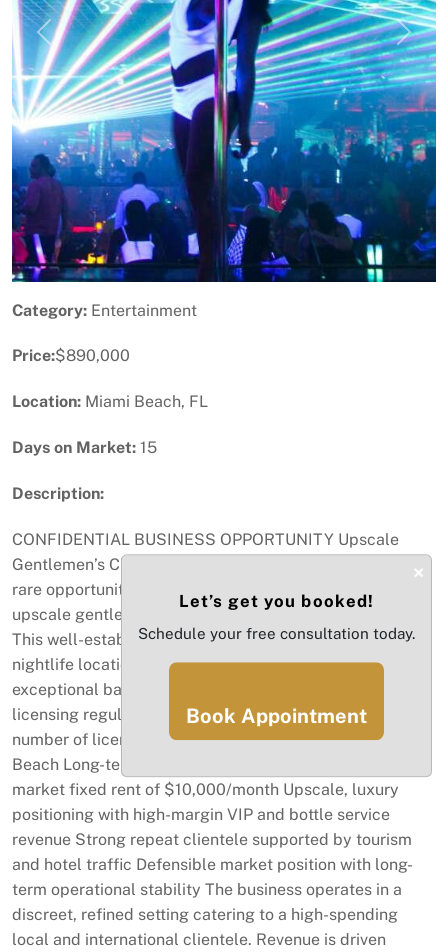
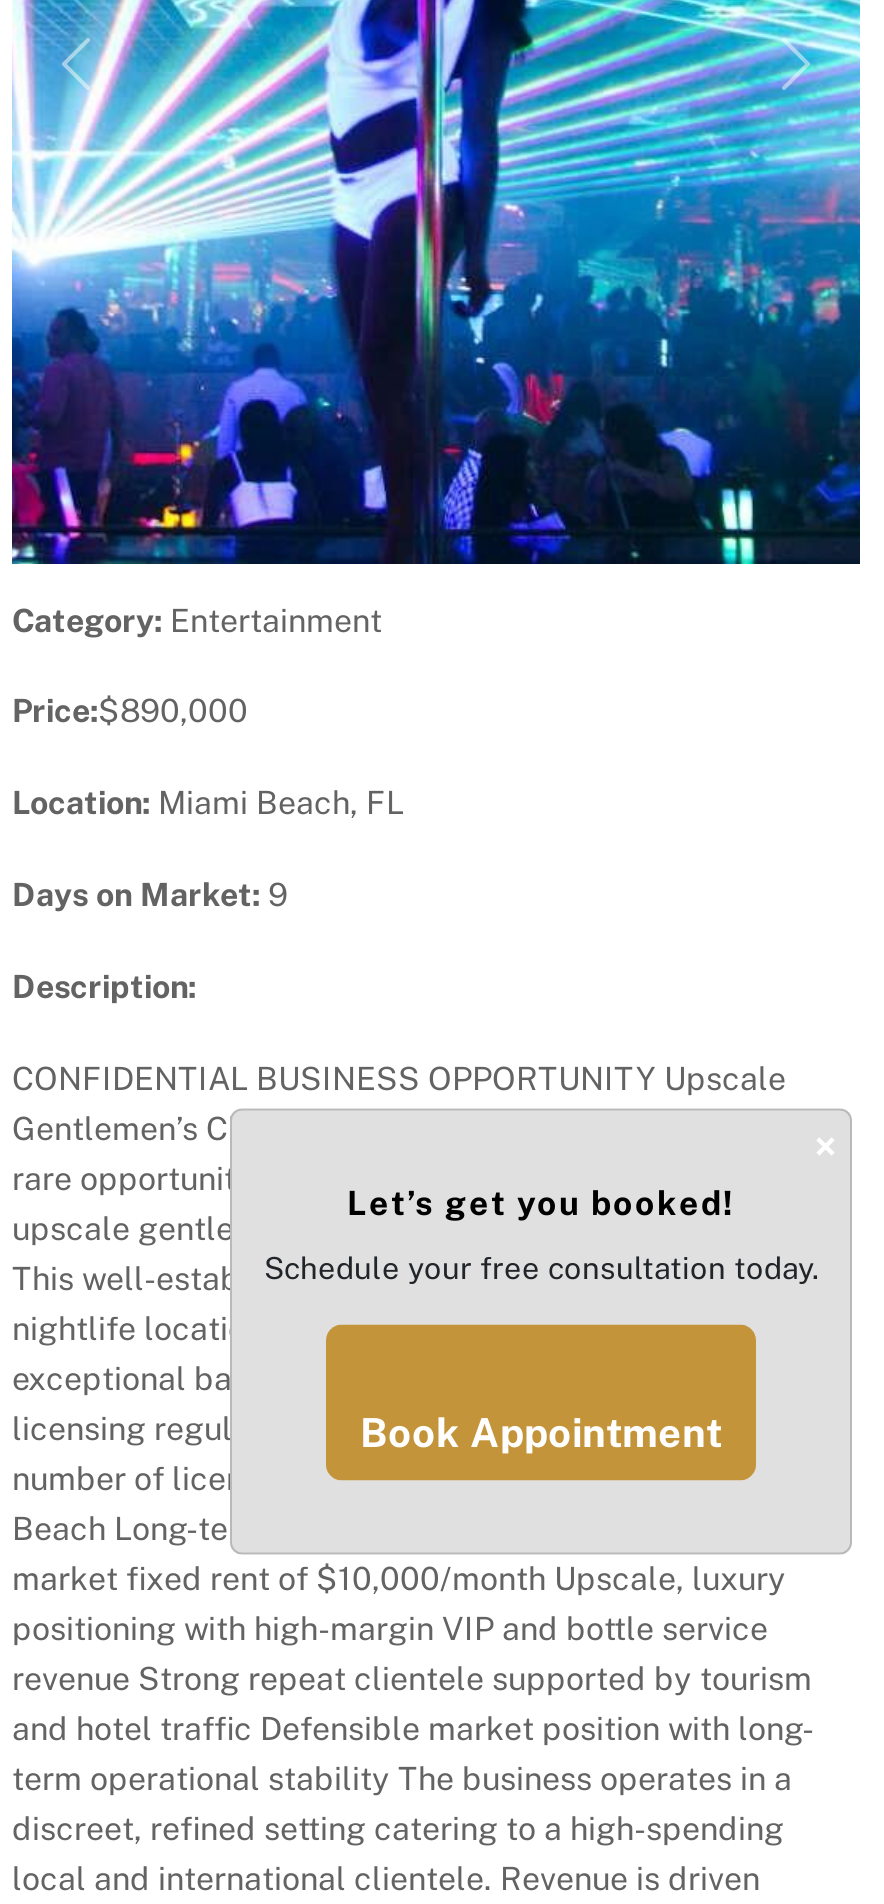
- Days on Market: 15
+ Days on Market: 9
